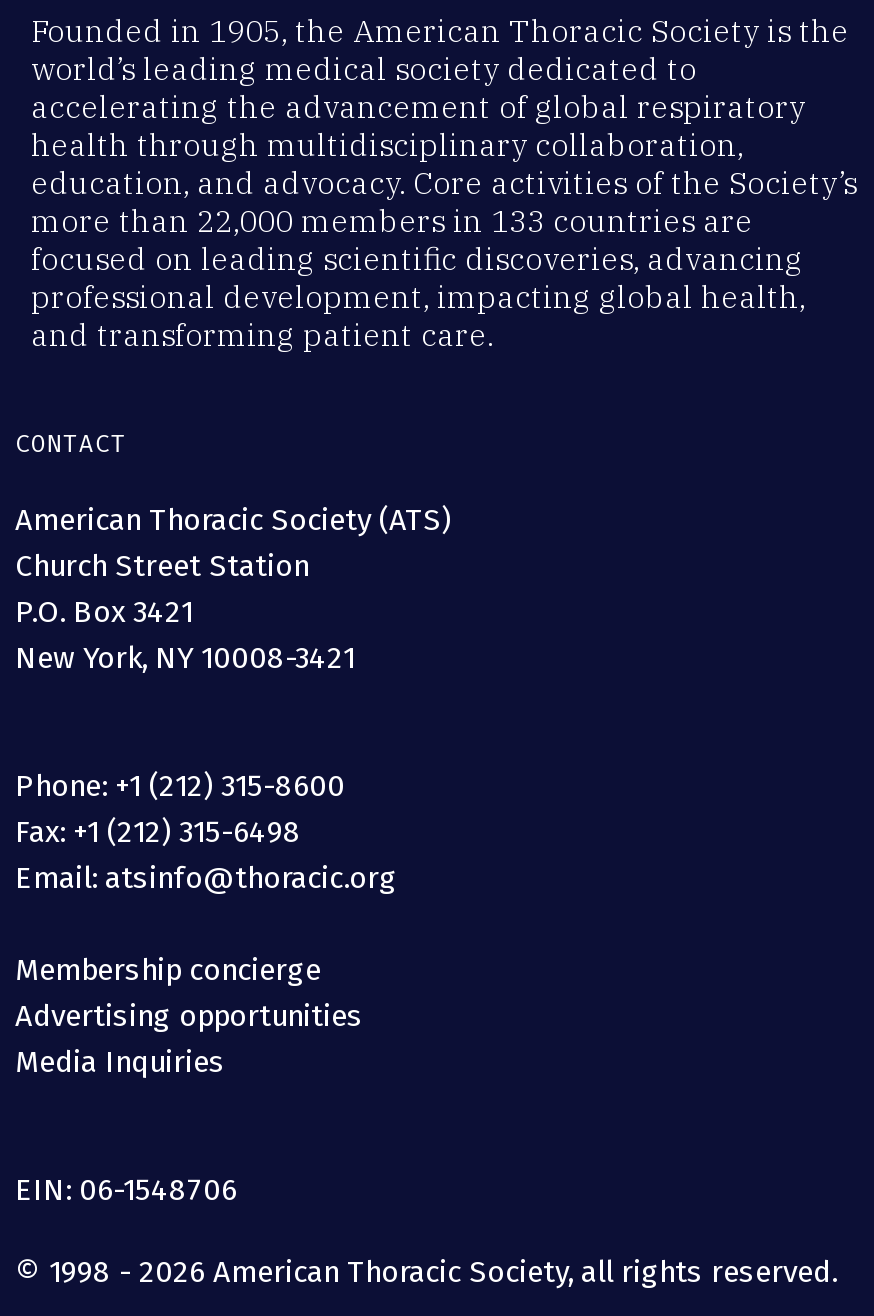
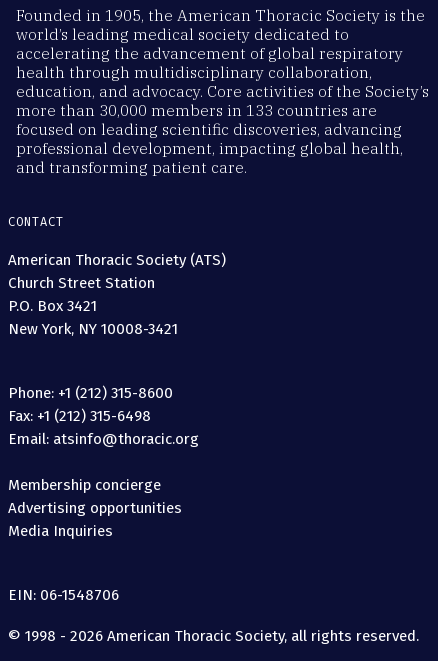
- more than 22,000 members in 133 countries are
+ more than 30,000 members in 133 countries are
